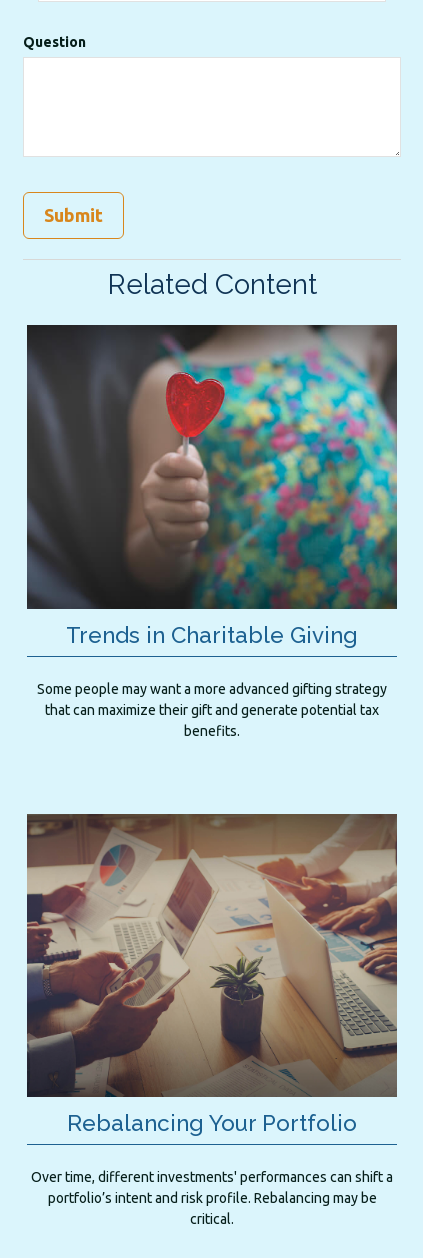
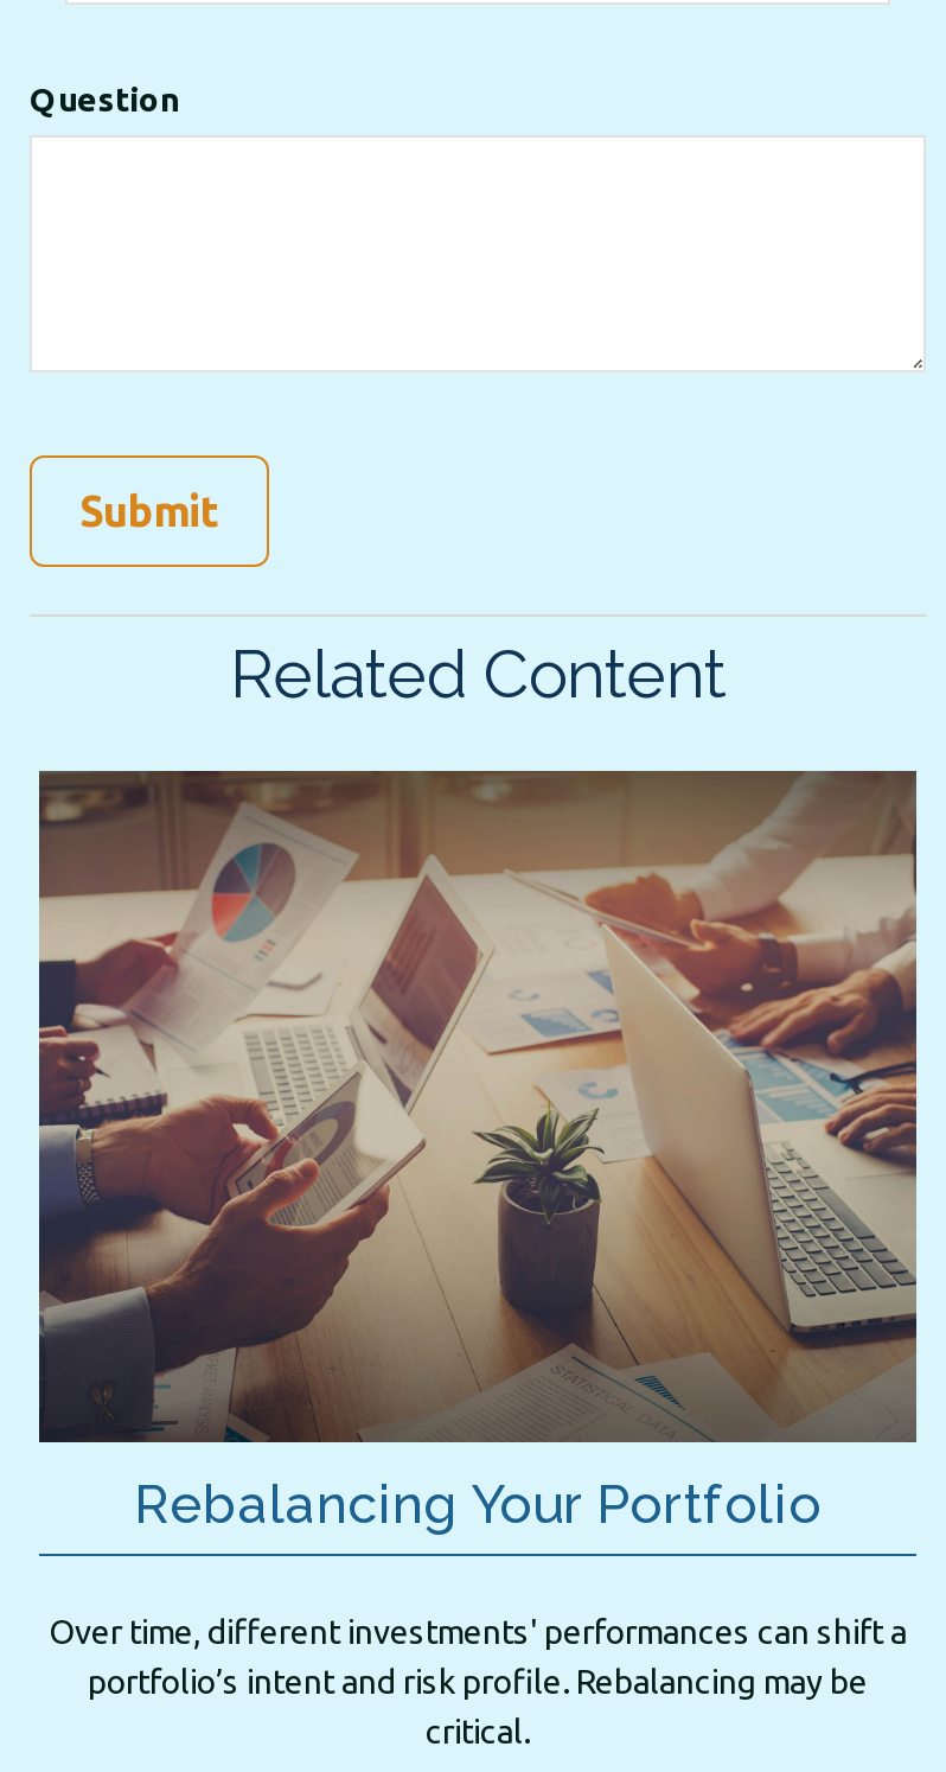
- [image]
- Trends in Charitable Giving
- Some people may want a more advanced gifting strategy
- that can maximize their gift and generate potential tax
- benefits.
